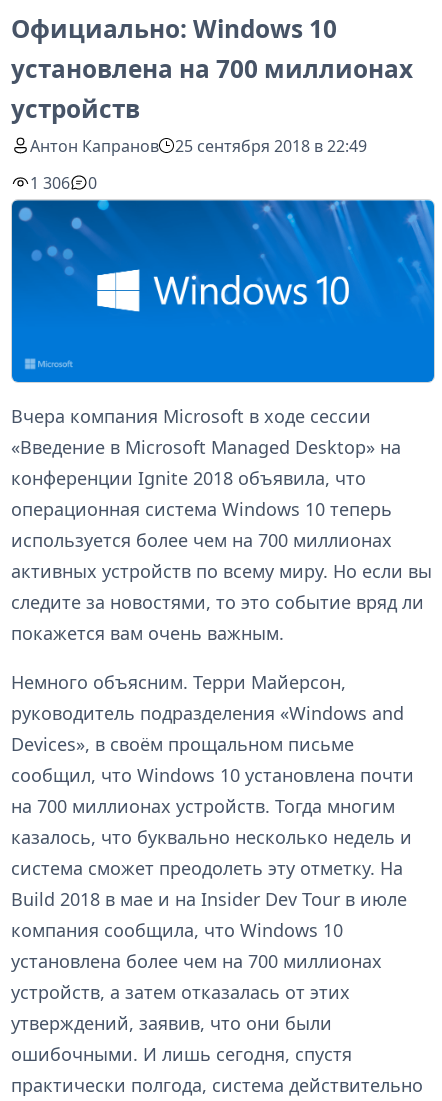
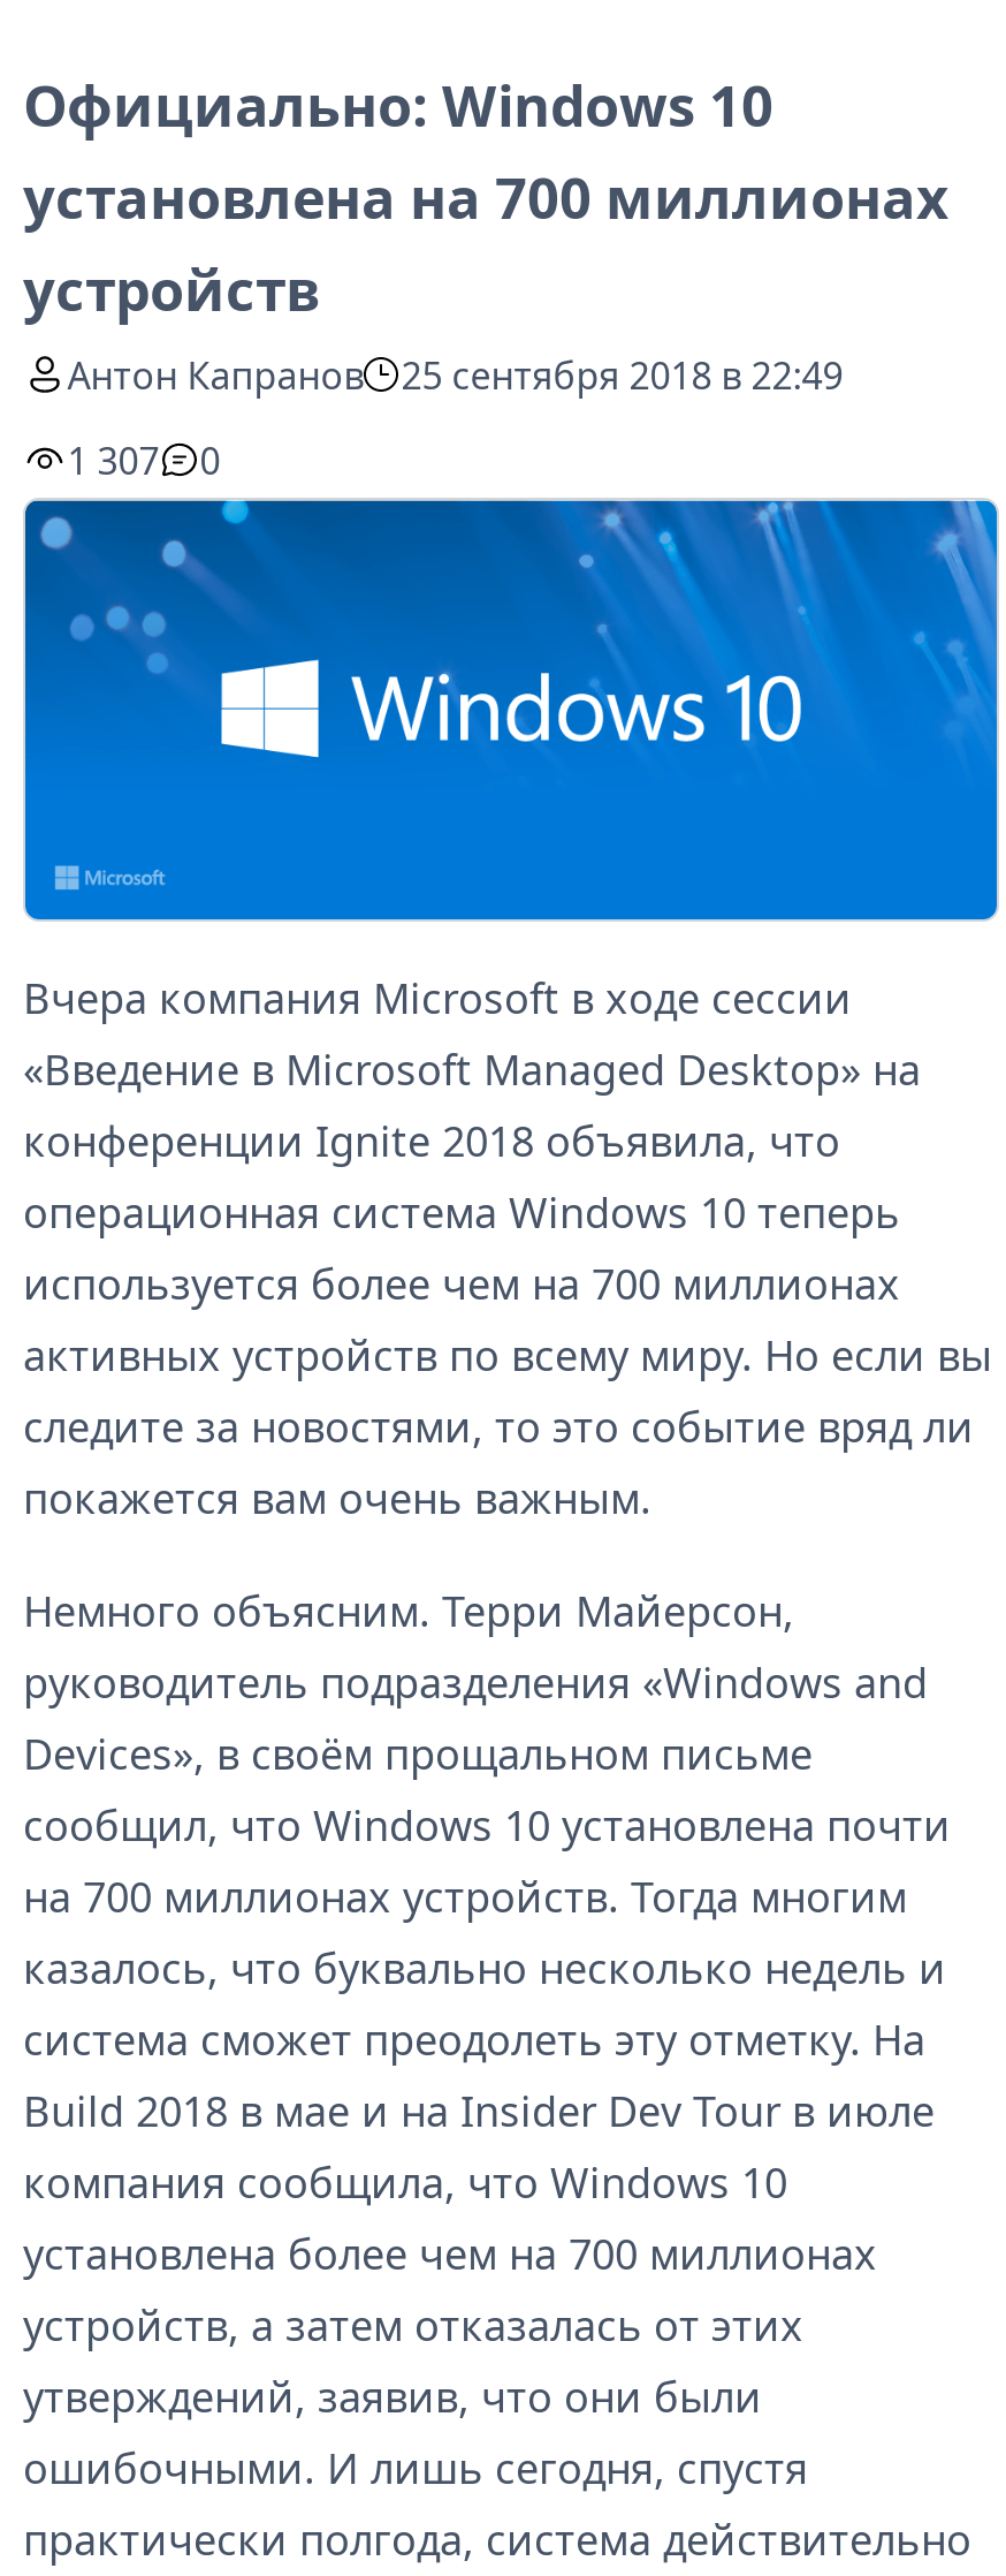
- 1 306 0
+ 1 307 0
